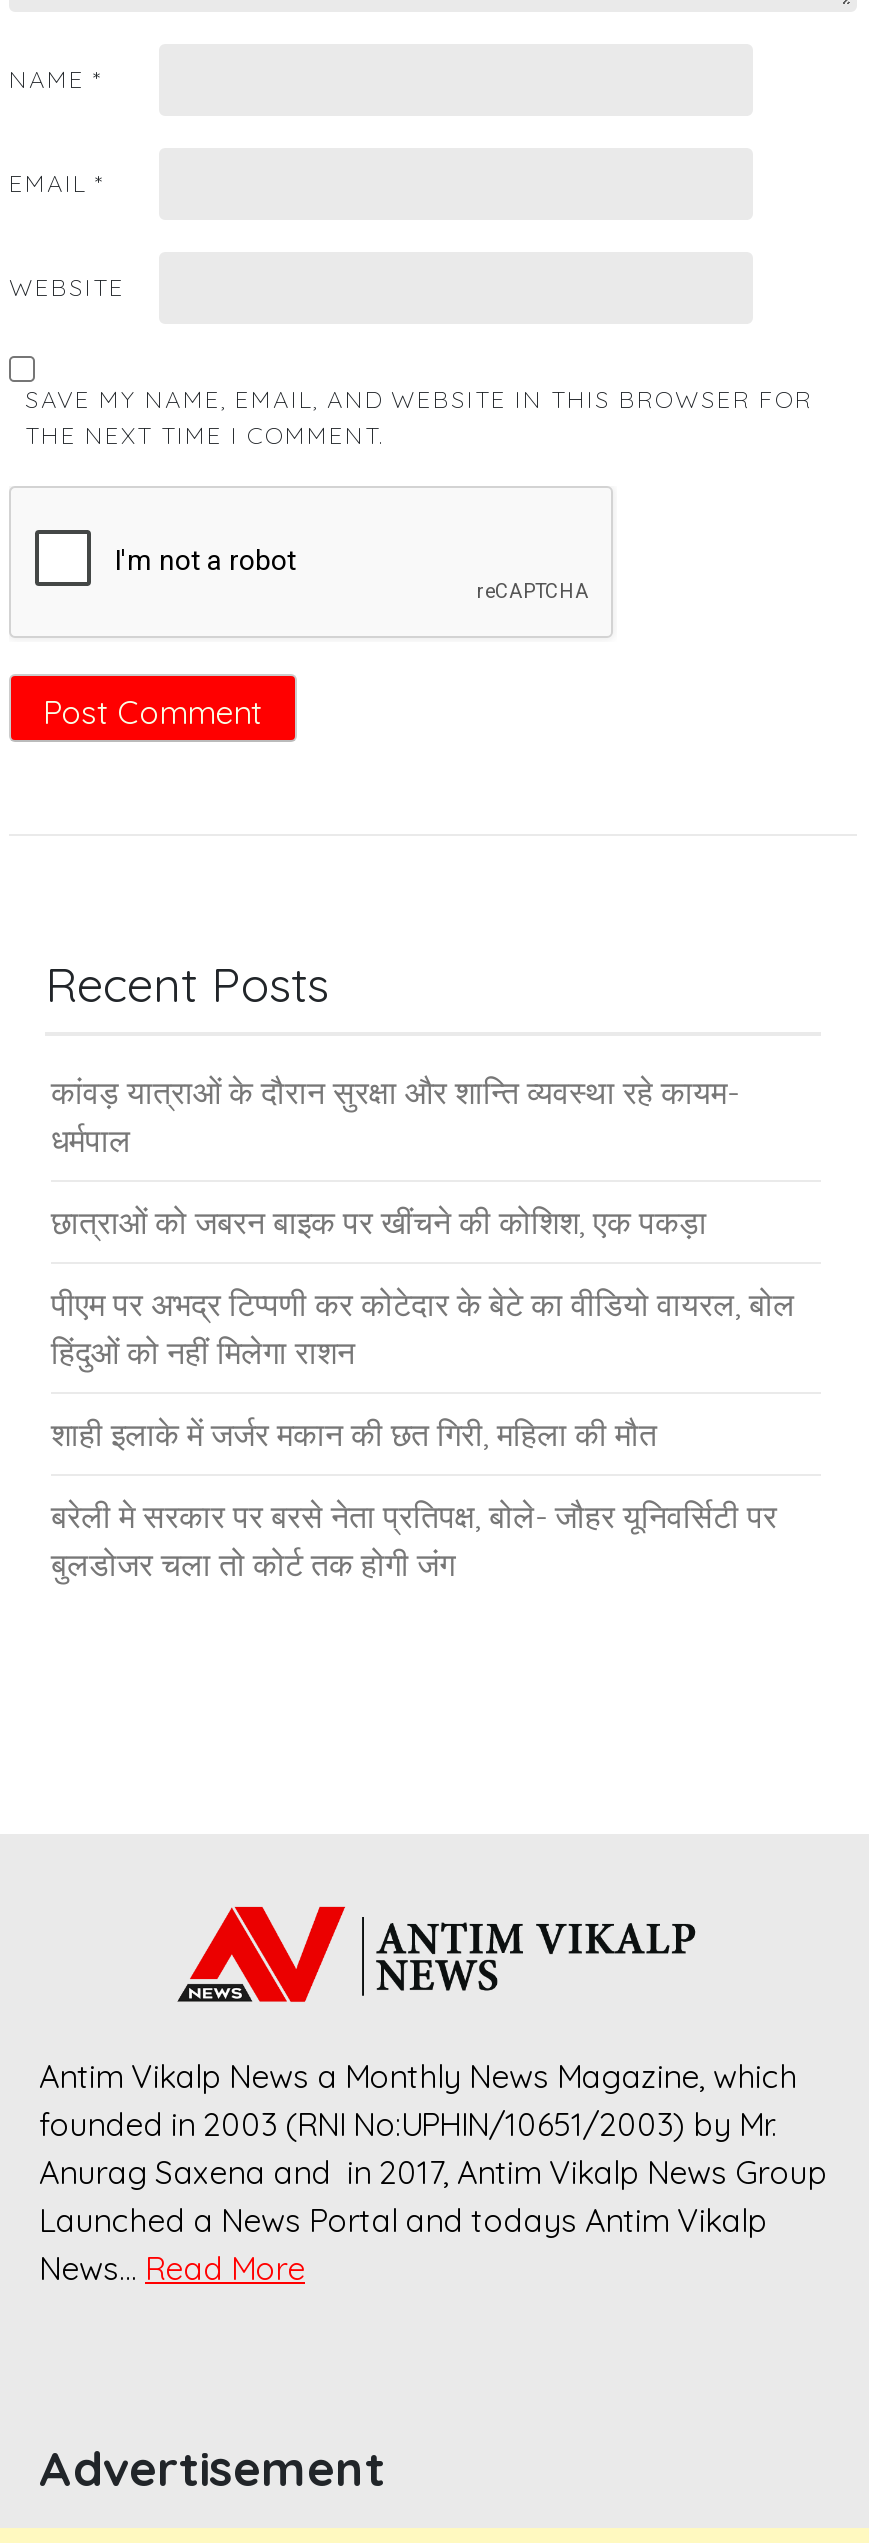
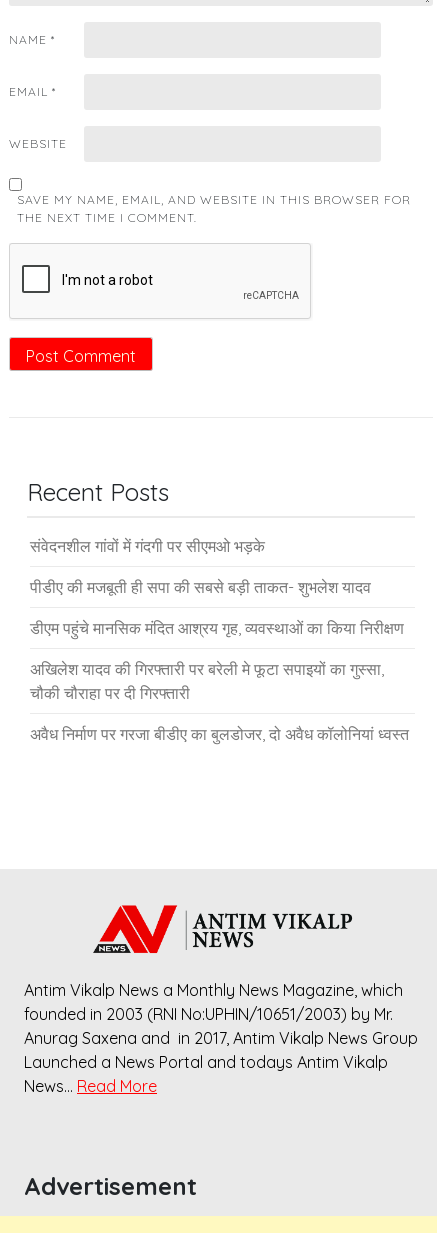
- कांवड़ यात्राओं के दौरान सुरक्षा और शान्ति व्यवस्था रहे कायम-
- धर्मपाल
+ संवेदनशील गांवों में गंदगी पर सीएमओ भड़के

- छात्राओं को जबरन बाइक पर खींचने की कोशिश, एक पकड़ा
+ पीडीए की मजबूती ही सपा की सबसे बड़ी ताकत- शुभलेश यादव

- पीएम पर अभद्र टिप्पणी कर कोटेदार के बेटे का वीडियो वायरल, बोल
- हिंदुओं को नहीं मिलेगा राशन
+ डीएम पहुंचे मानसिक मंदित आश्रय गृह, व्यवस्थाओं का किया निरीक्षण

- शाही इलाके में जर्जर मकान की छत गिरी, महिला की मौत
+ अखिलेश यादव की गिरफ्तारी पर बरेली मे फूटा सपाइयों का गुस्सा,
+ चौकी चौराहा पर दी गिरफ्तारी

- बरेली मे सरकार पर बरसे नेता प्रतिपक्ष, बोले- जौहर यूनिवर्सिटी पर
- बुलडोजर चला तो कोर्ट तक होगी जंग
+ अवैध निर्माण पर गरजा बीडीए का बुलडोजर, दो अवैध कॉलोनियां ध्वस्त
